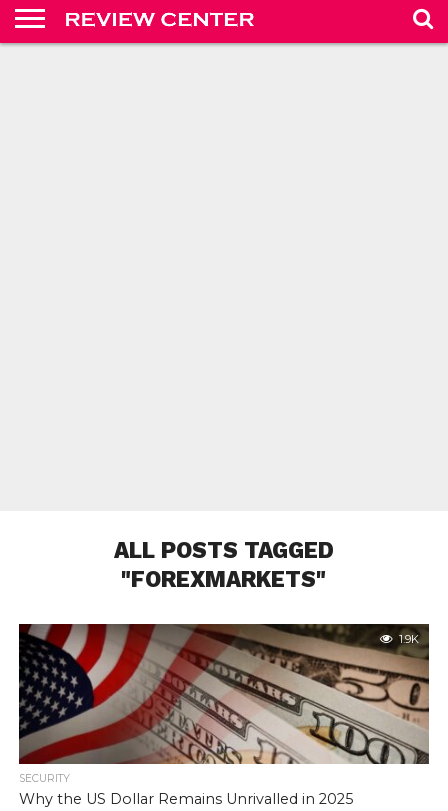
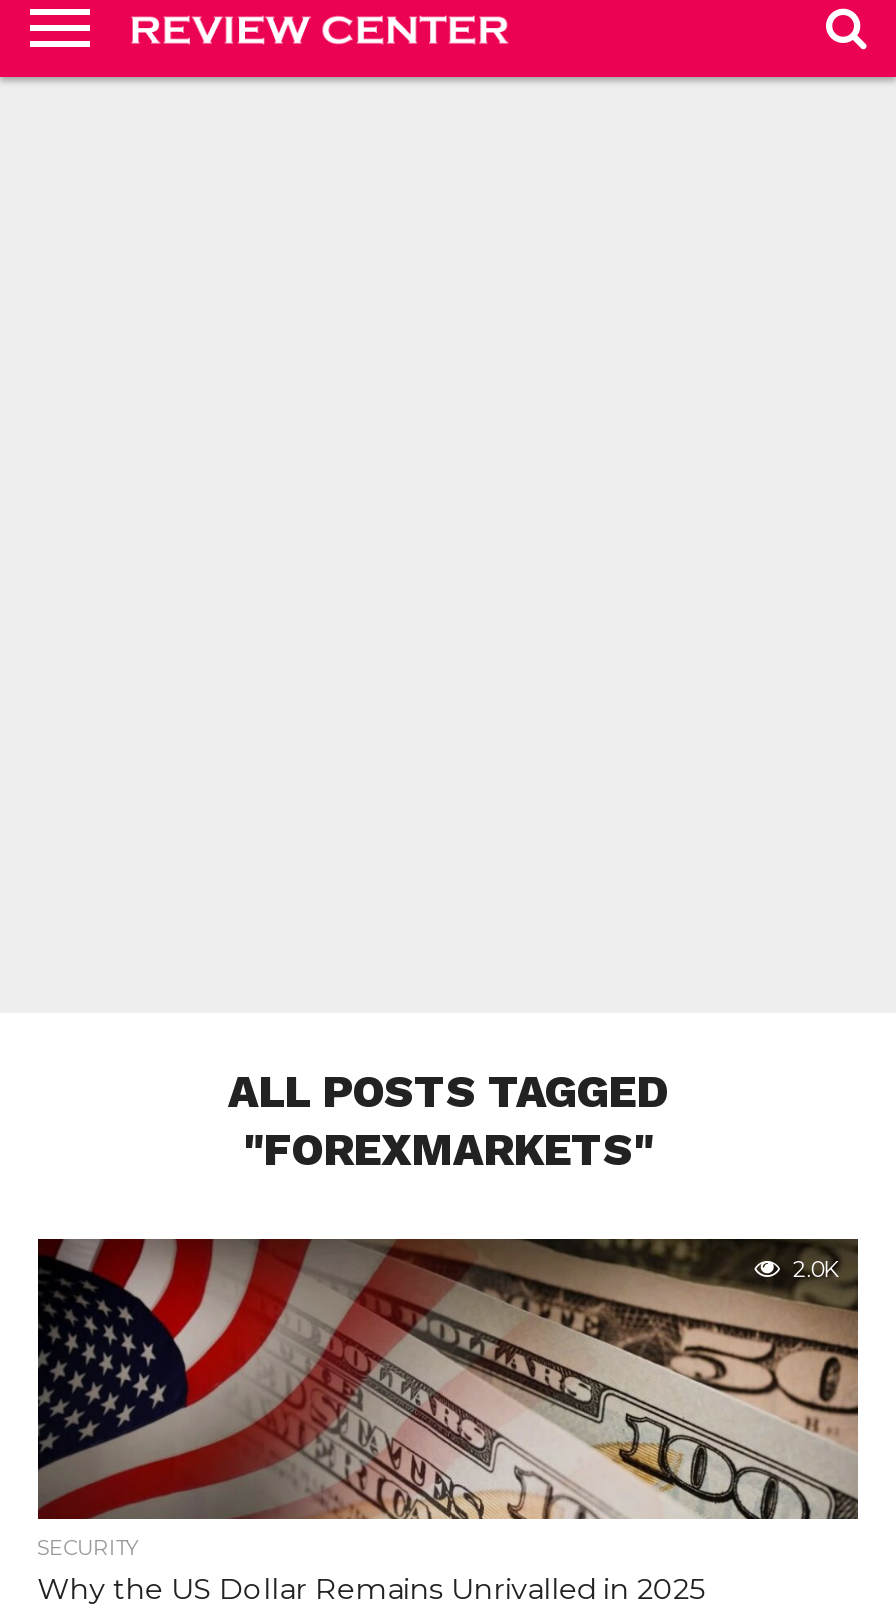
- 1.9K
+ 2.0K
